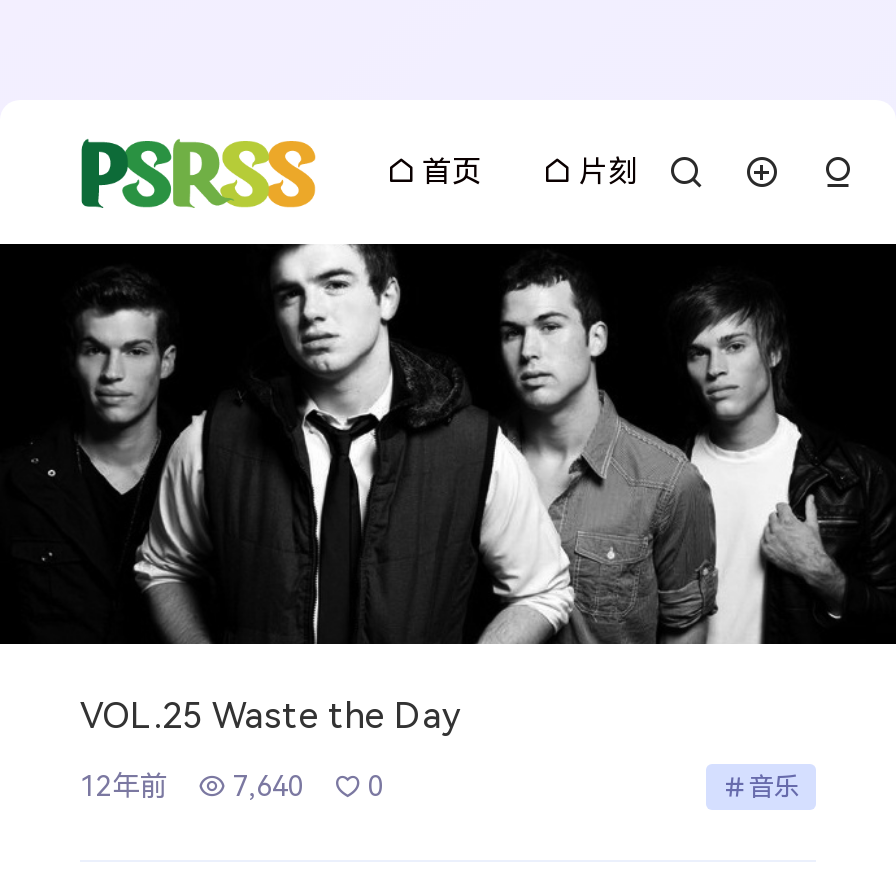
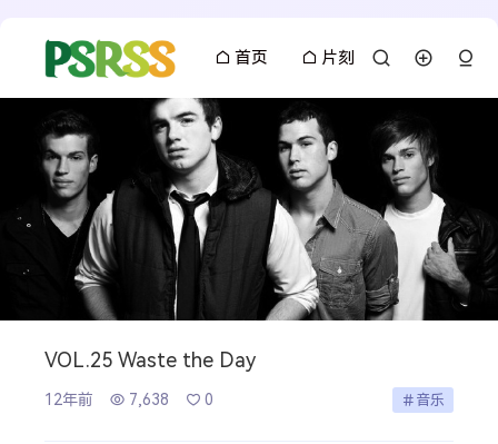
- 12年前 7,640 0
+ 12年前 7,638 0
